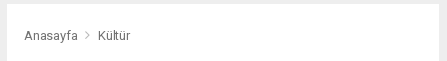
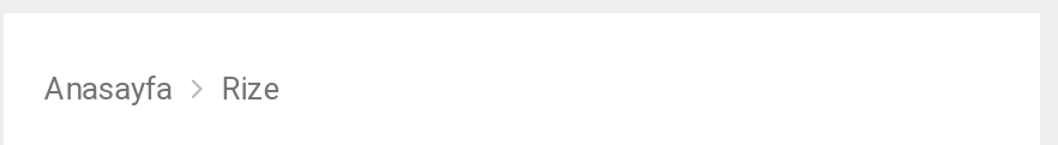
- Kültür
+ Rize
